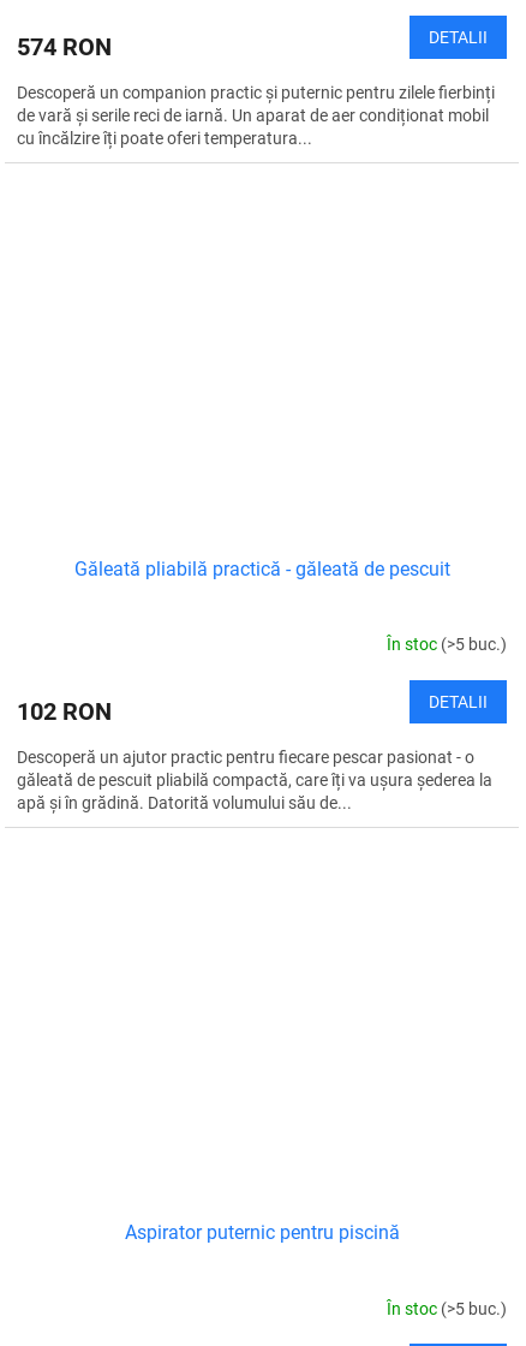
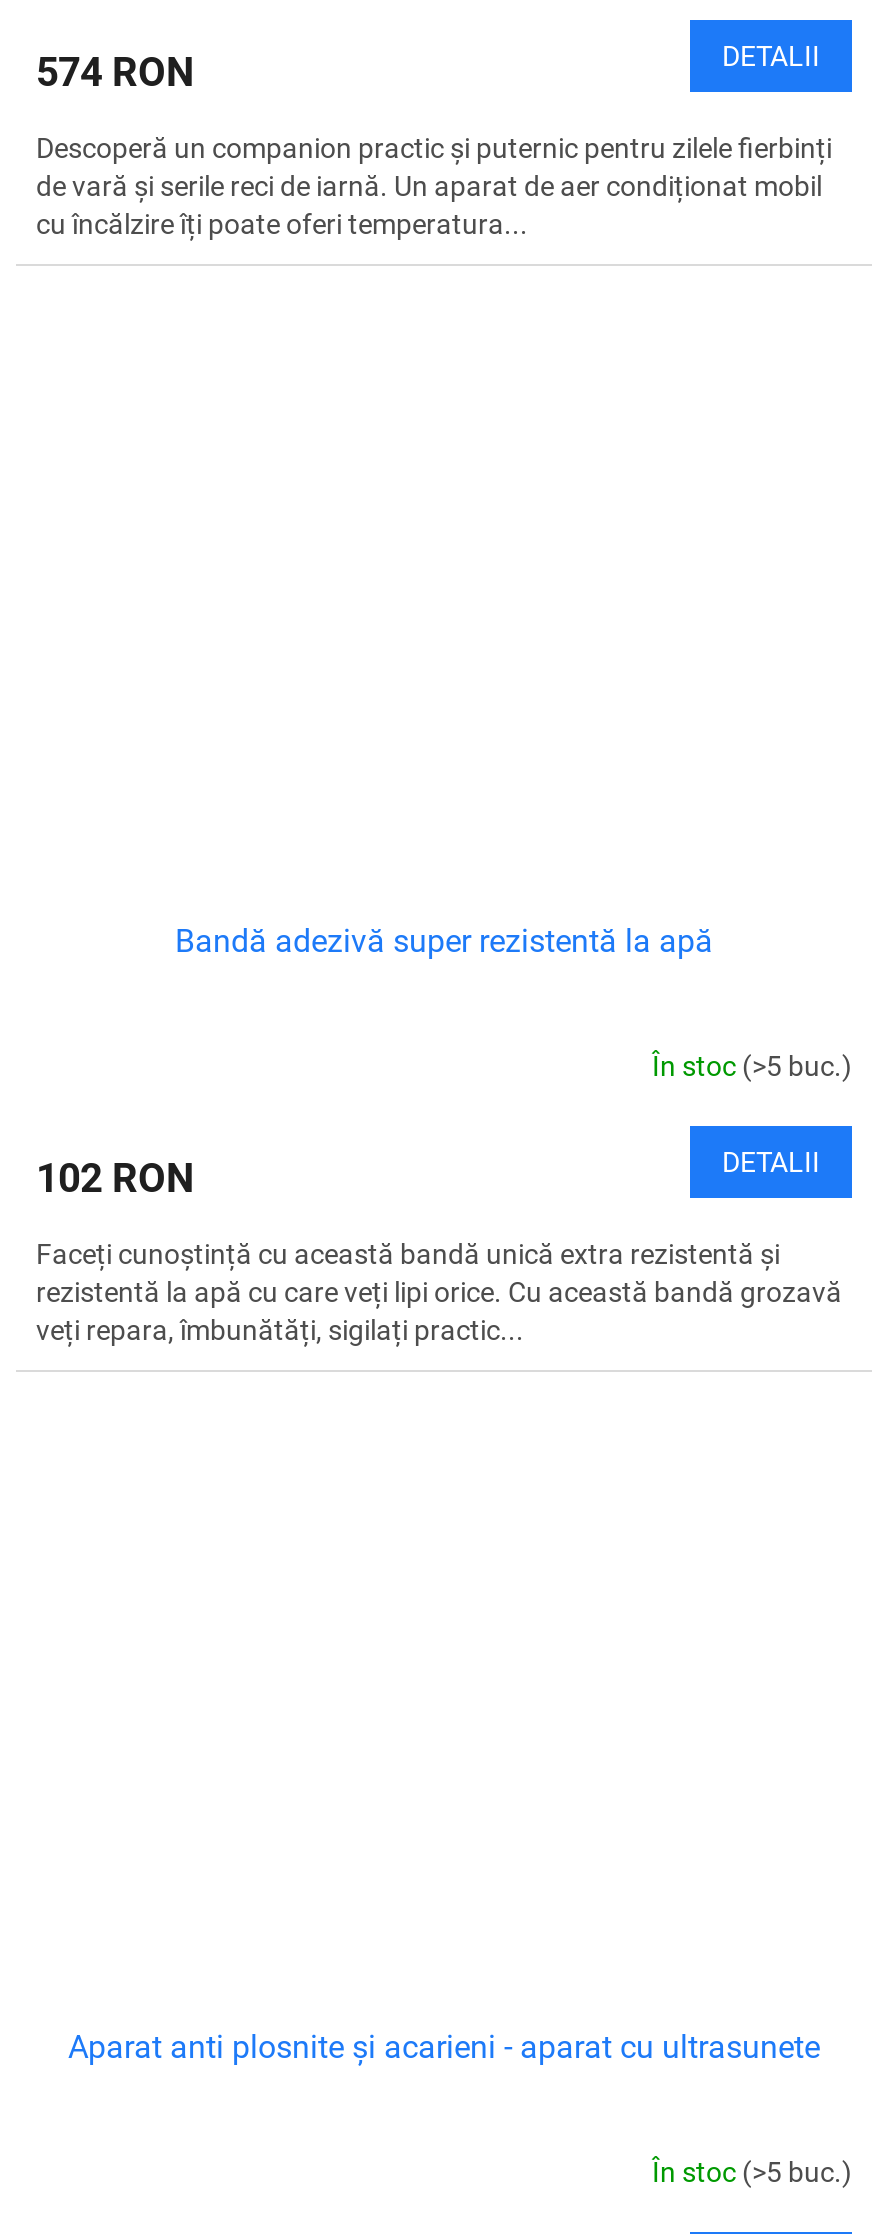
- Găleată pliabilă practică - găleată de pescuit
+ Bandă adezivă super rezistentă la apă

- Descoperă un ajutor practic pentru fiecare pescar pasionat - o
- găleată de pescuit pliabilă compactă, care îți va ușura șederea la
- apă și în grădină. Datorită volumului său de...
+ Faceți cunoștință cu această bandă unică extra rezistentă și
+ rezistentă la apă cu care veți lipi orice. Cu această bandă grozavă
+ veți repara, îmbunătăți, sigilați practic...

- Aspirator puternic pentru piscină
+ Aparat anti plosnite și acarieni - aparat cu ultrasunete
